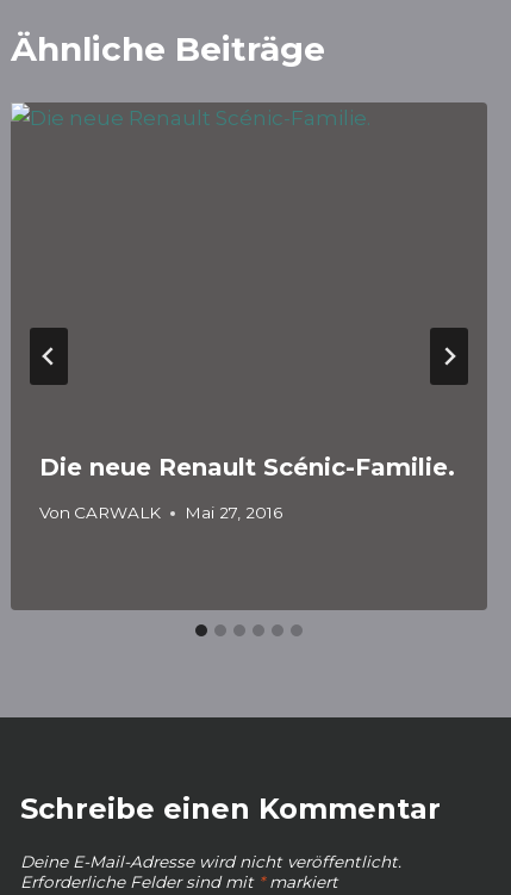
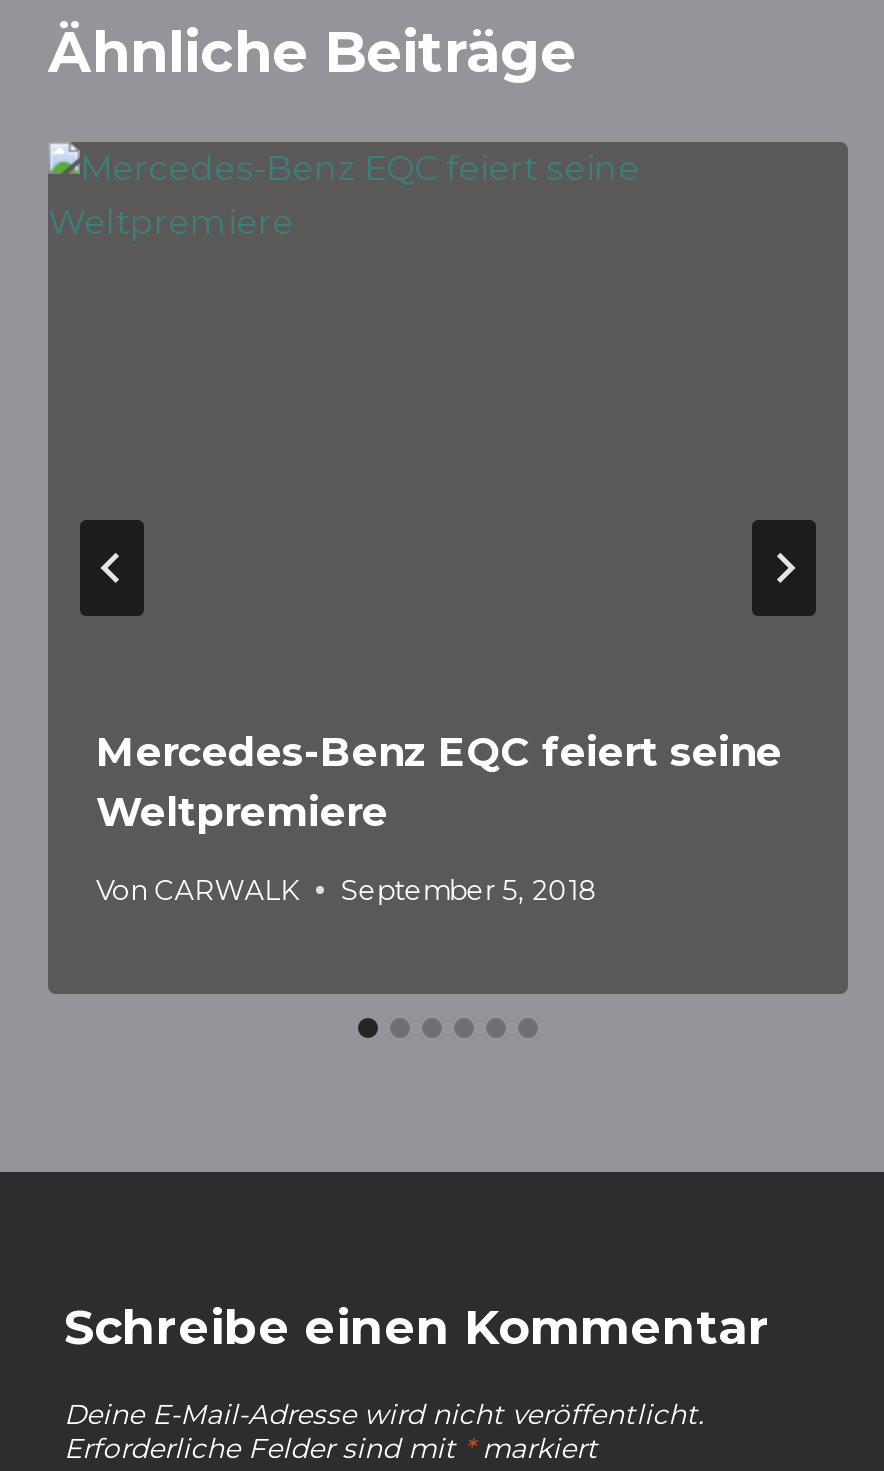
- Die neue Renault Scénic-Familie.
+ Mercedes-Benz EQC feiert seine
+ Weltpremiere

- Von CARWALK Mai 27, 2016
+ Von CARWALK September 5, 2018

moved down: Von CARWALK
